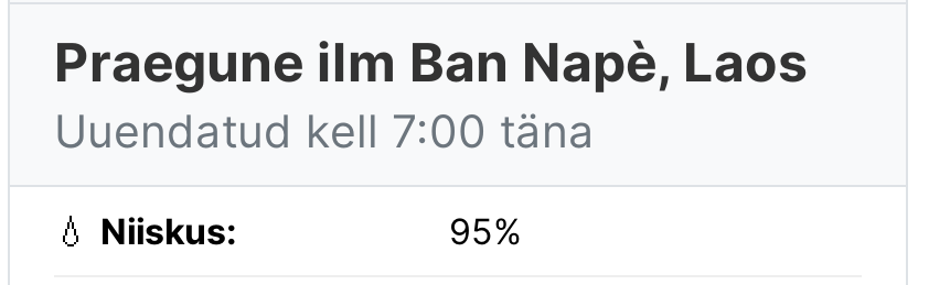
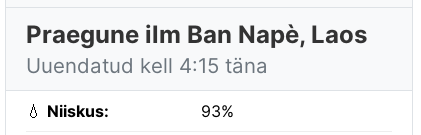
- Uuendatud kell 7:00 täna
+ Uuendatud kell 4:15 täna

- 95%
+ 93%
